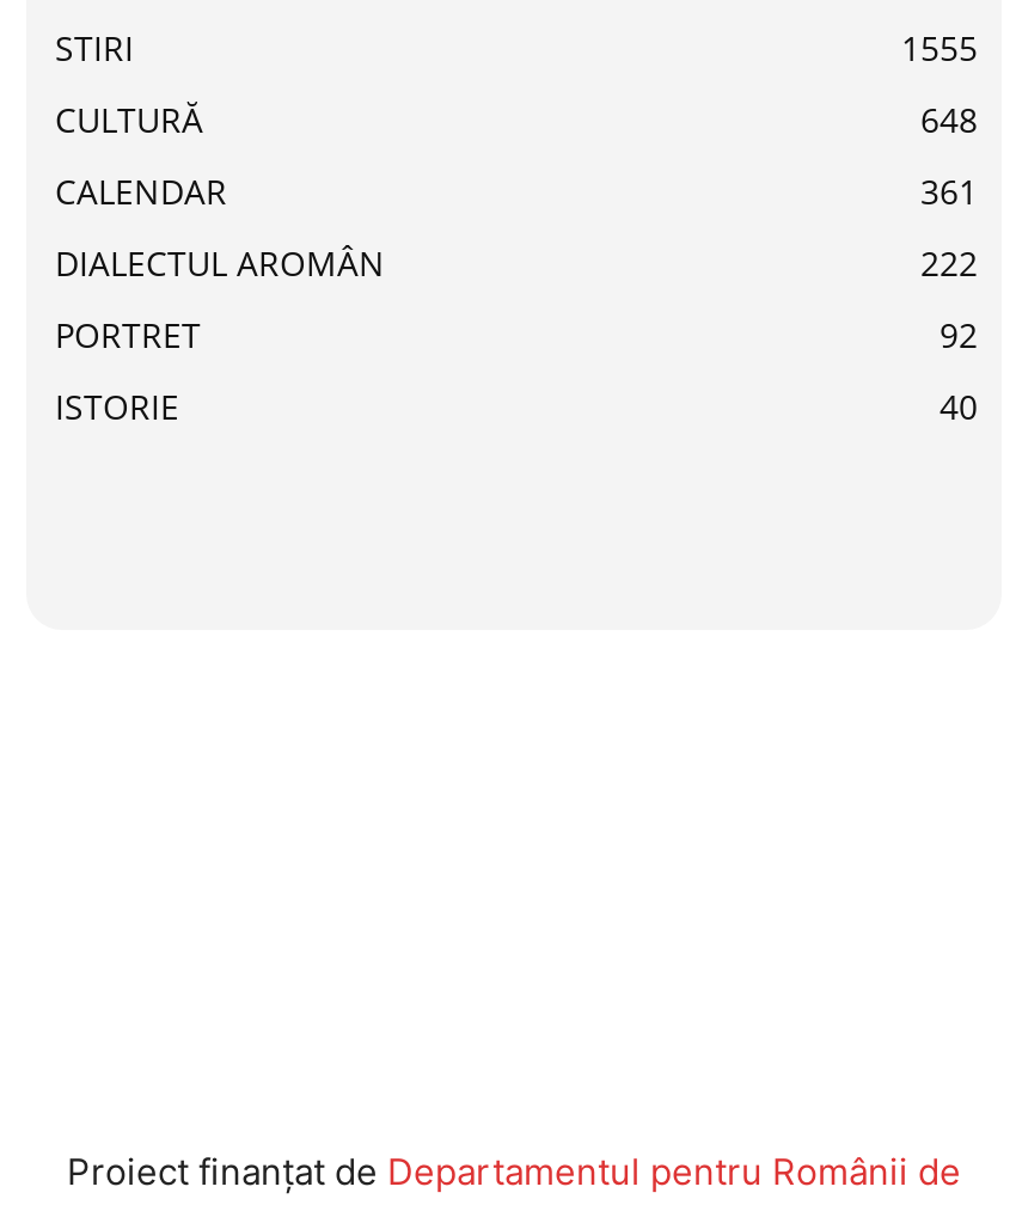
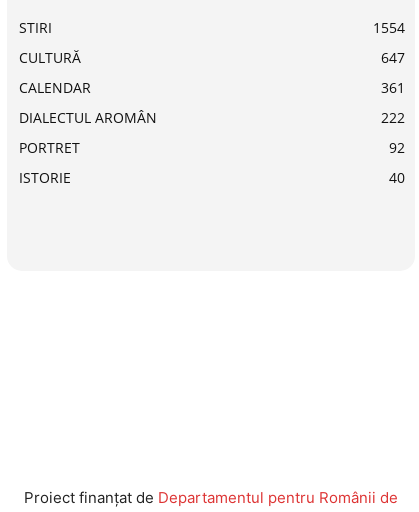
- 1555
+ 1554

- 648
+ 647
